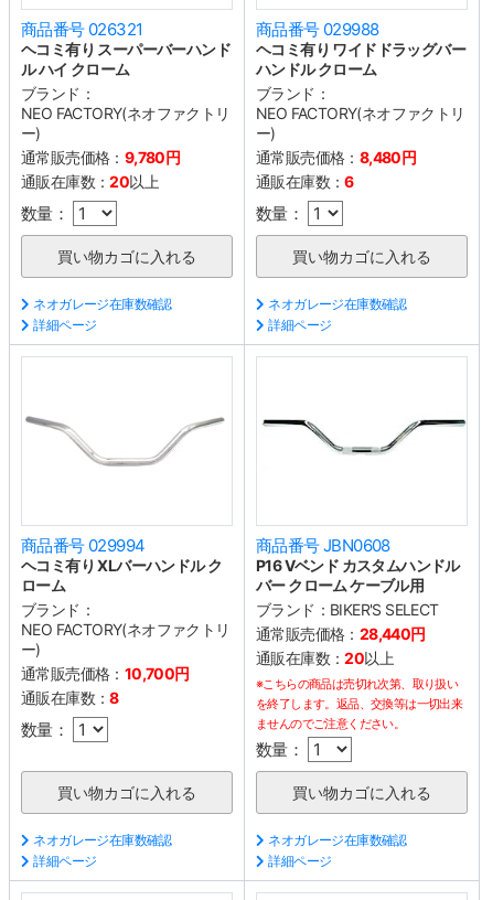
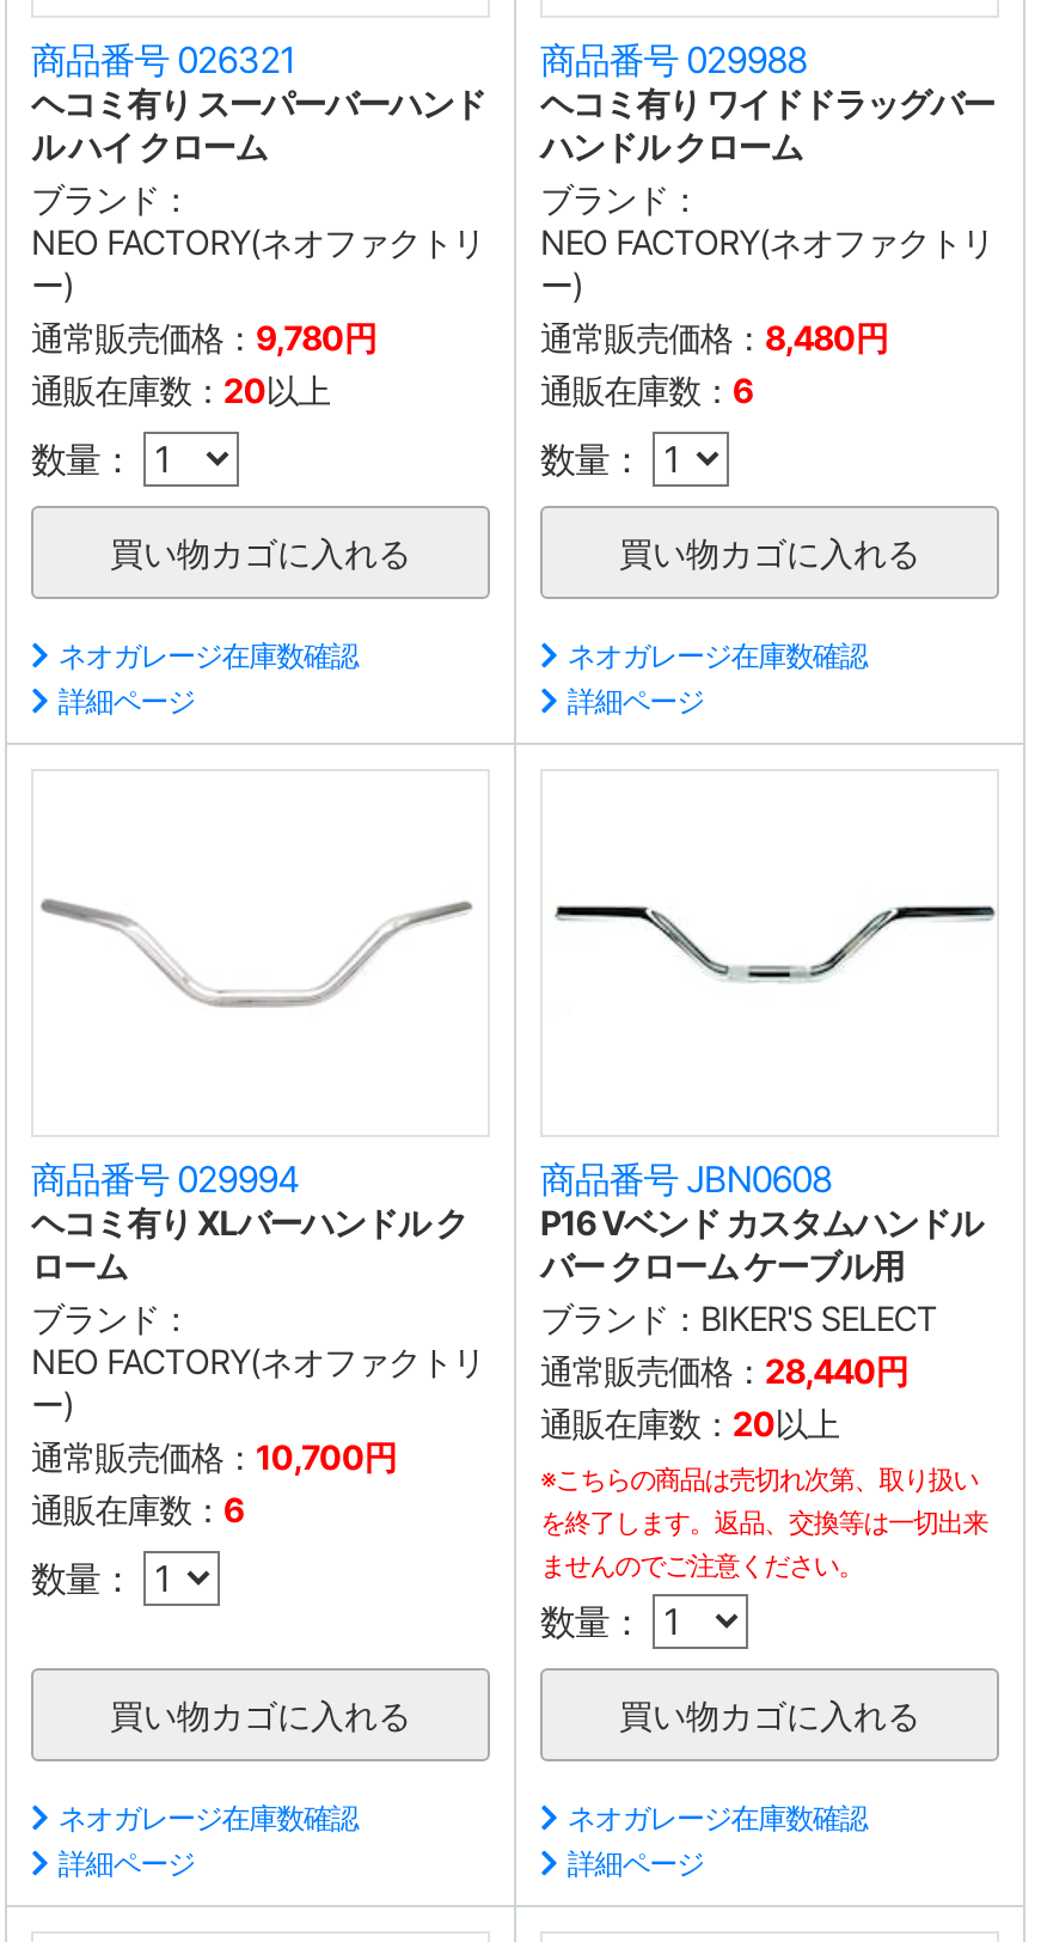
- 通販在庫数：8
+ 通販在庫数：6
